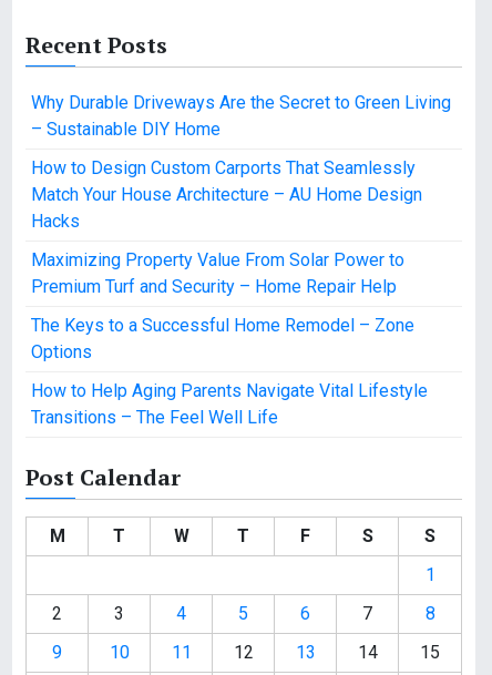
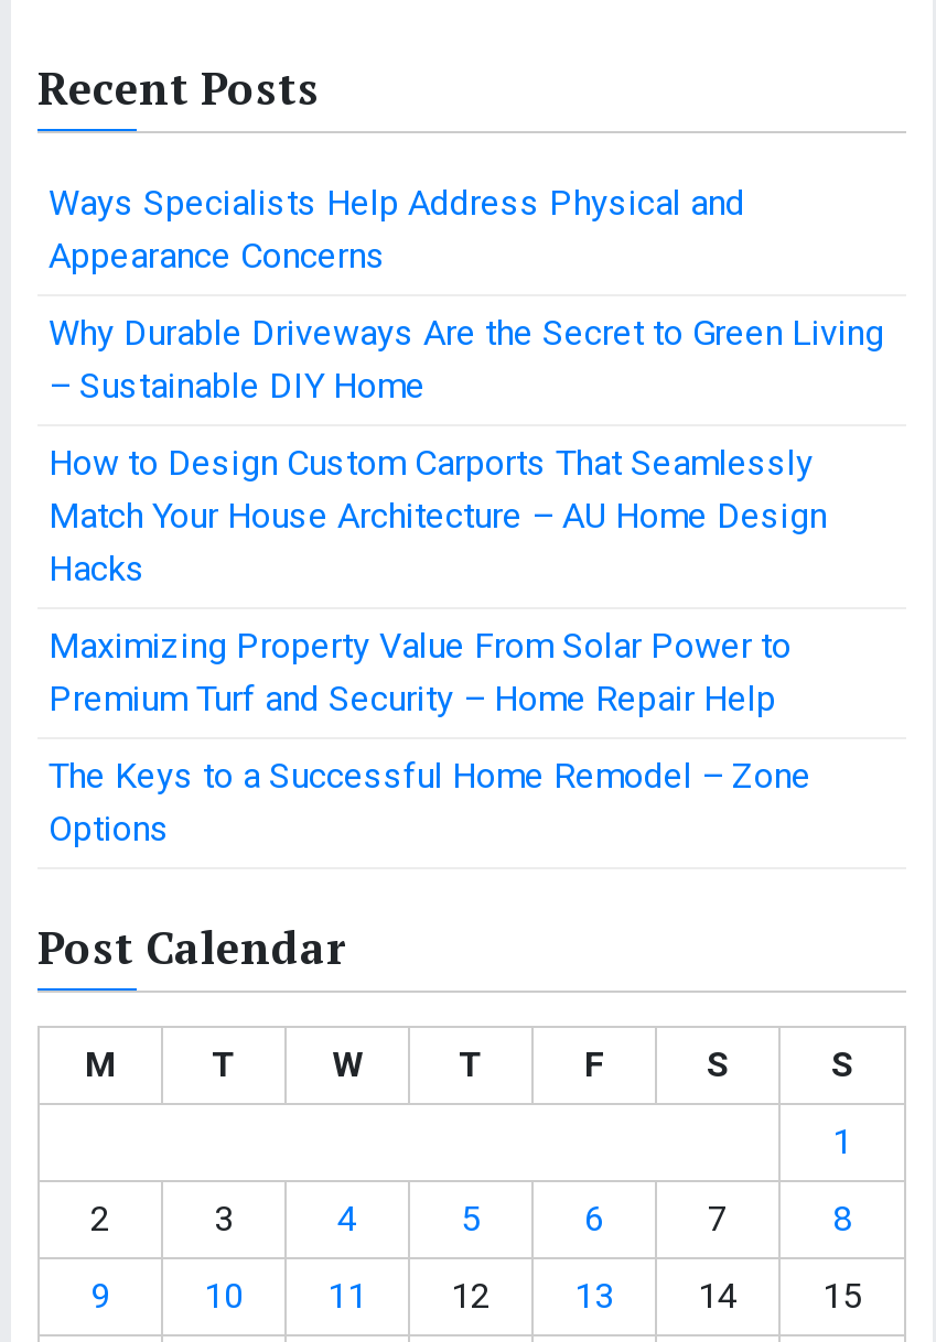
+ Ways Specialists Help Address Physical and
+ Appearance Concerns

moved down: Why Durable Driveways Are the Secret to Green Living | – Sustainable DIY Home | How to Design Custom Carports That Seamlessly | ... | The Keys to a Successful Home Remodel – Zone | Options

- How to Help Aging Parents Navigate Vital Lifestyle
- Transitions – The Feel Well Life
